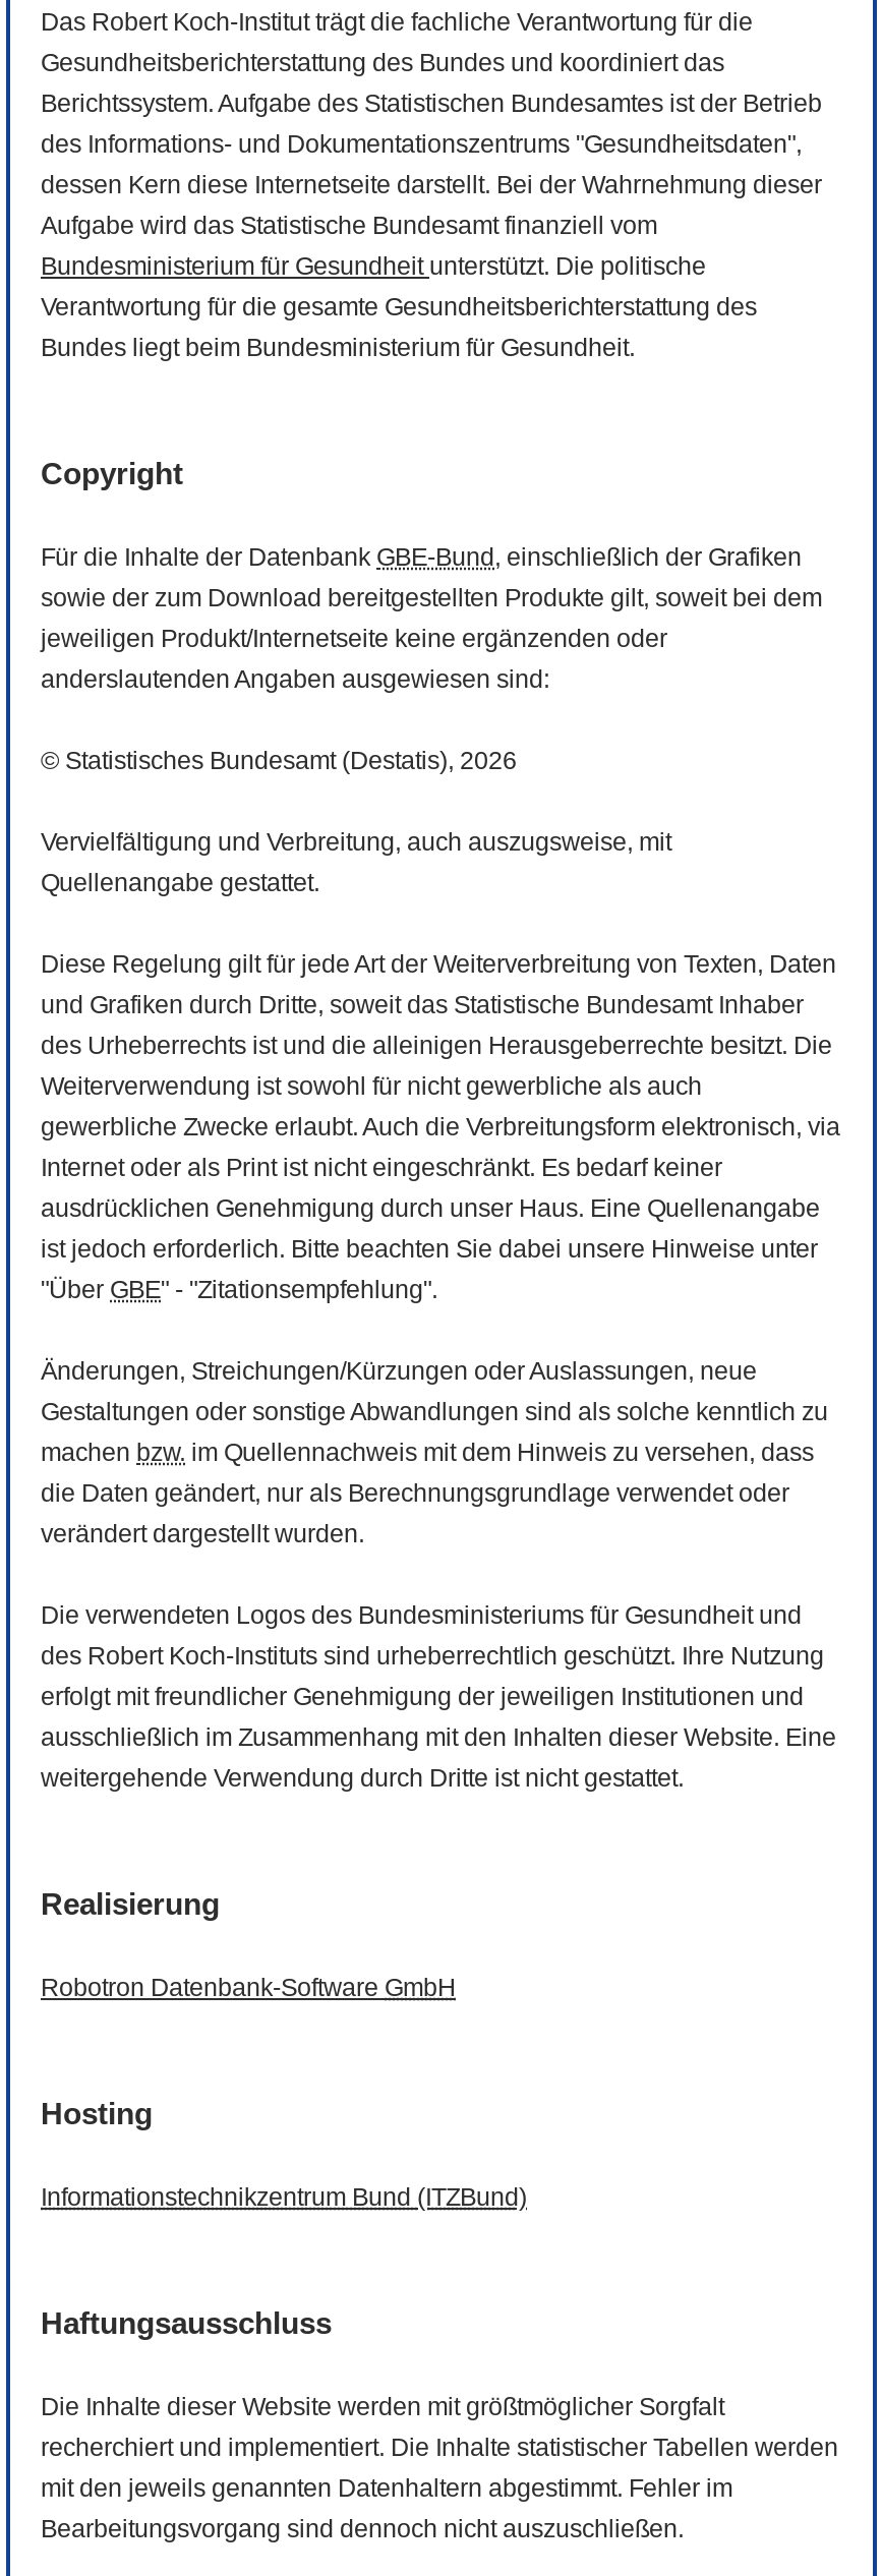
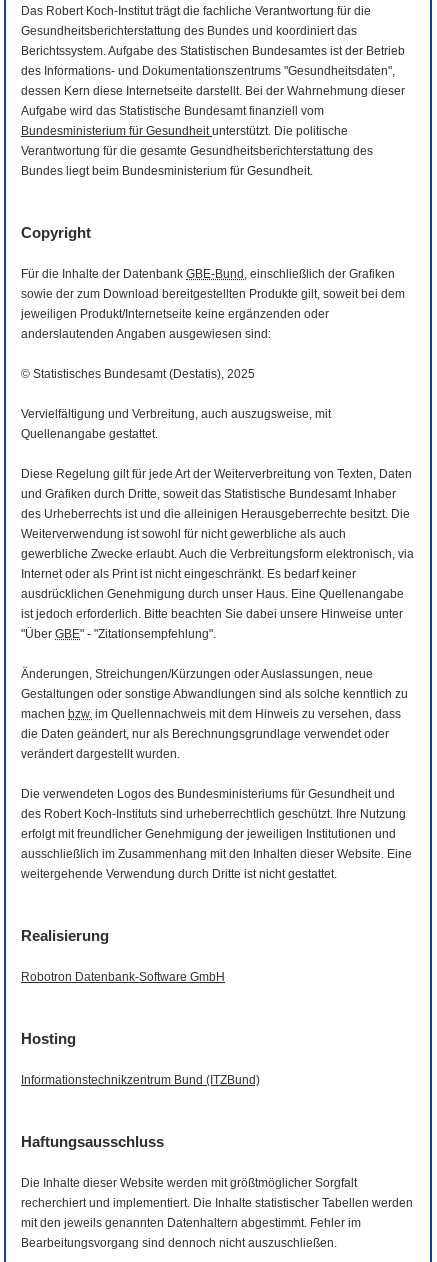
- © Statistisches Bundesamt (Destatis), 2026
+ © Statistisches Bundesamt (Destatis), 2025
